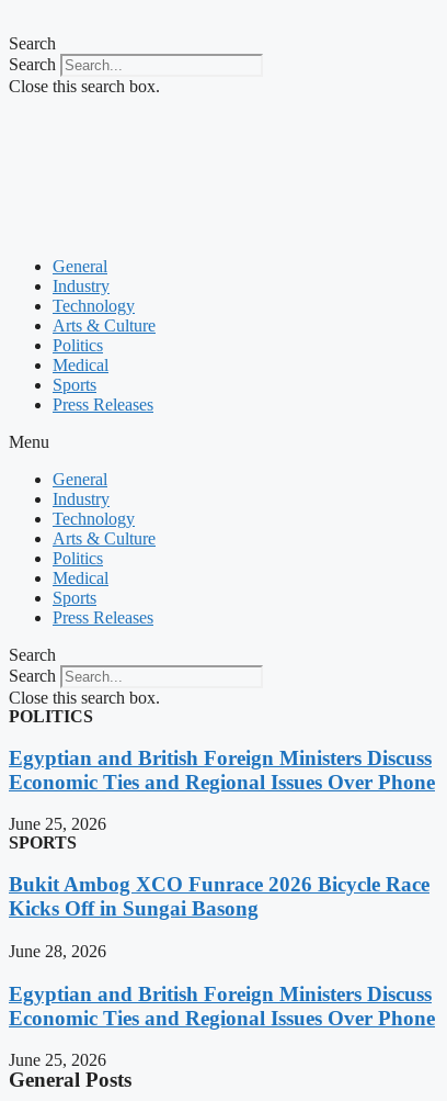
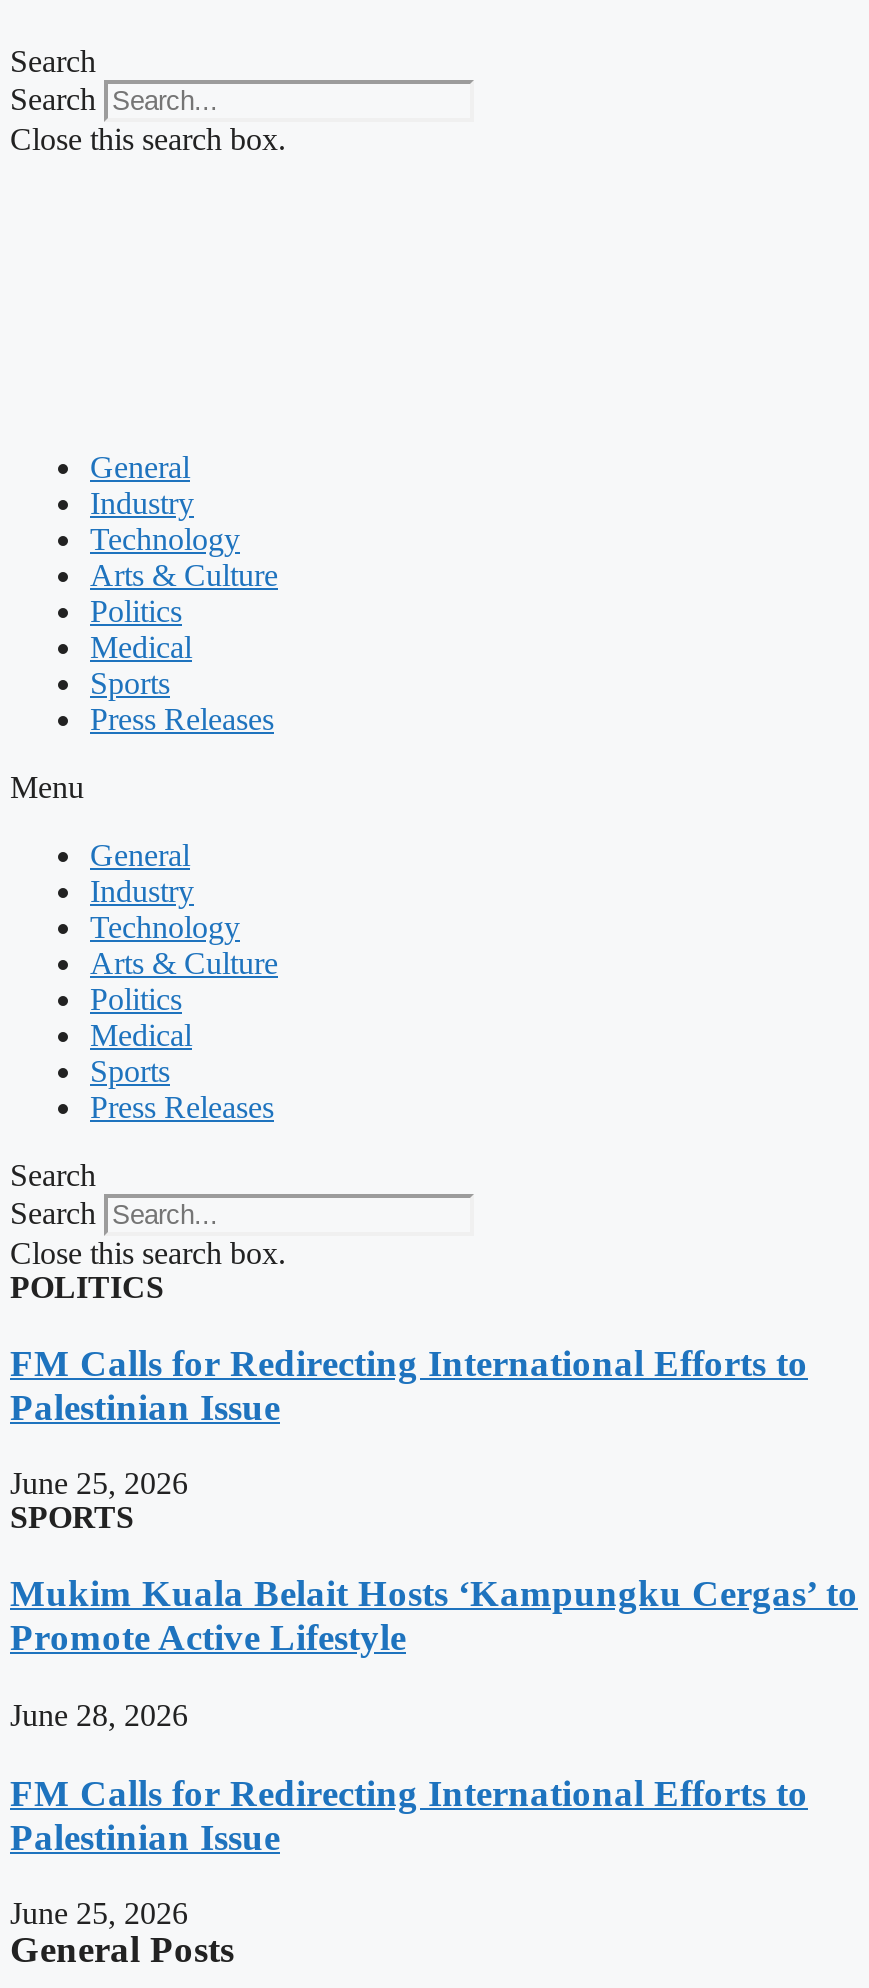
- Egyptian and British Foreign Ministers Discuss
- Economic Ties and Regional Issues Over Phone
+ FM Calls for Redirecting International Efforts to
+ Palestinian Issue

- Bukit Ambog XCO Funrace 2026 Bicycle Race
- Kicks Off in Sungai Basong
+ Mukim Kuala Belait Hosts ‘Kampungku Cergas’ to
+ Promote Active Lifestyle

- Egyptian and British Foreign Ministers Discuss
- Economic Ties and Regional Issues Over Phone
+ FM Calls for Redirecting International Efforts to
+ Palestinian Issue
